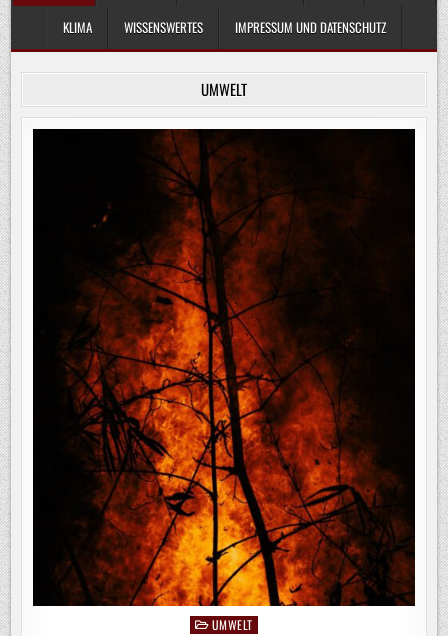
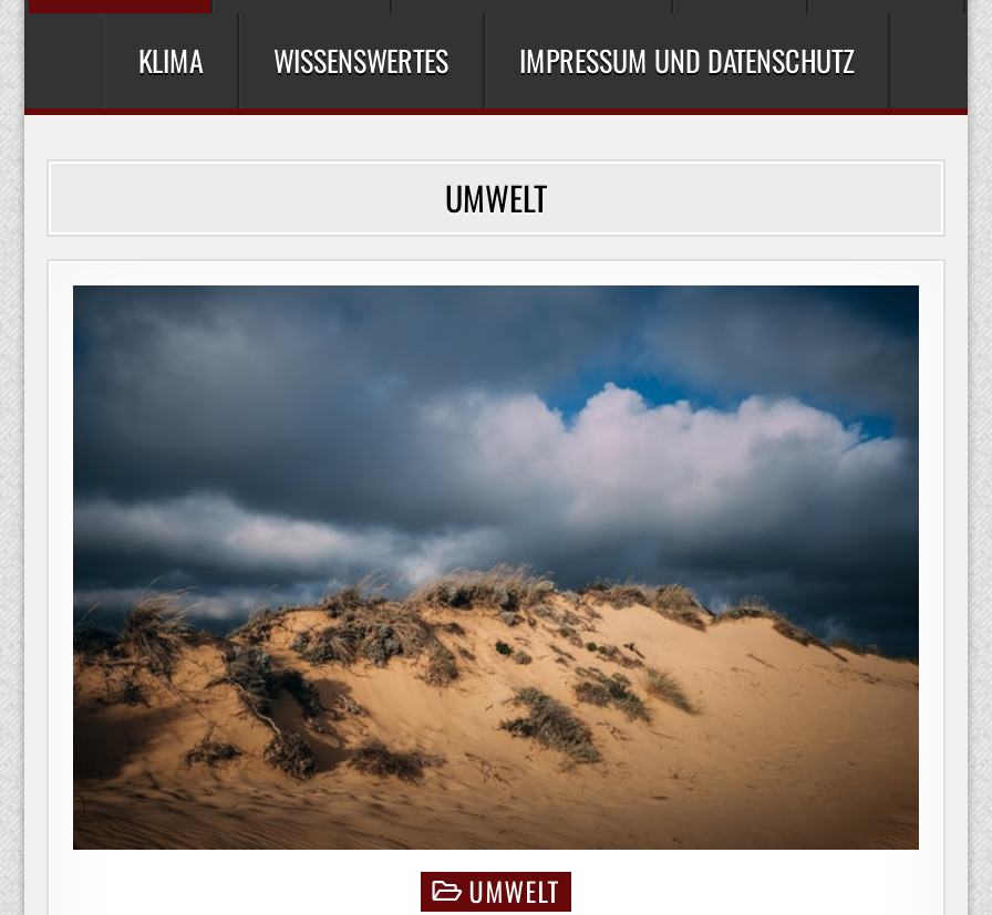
- [image]
+ [image]
